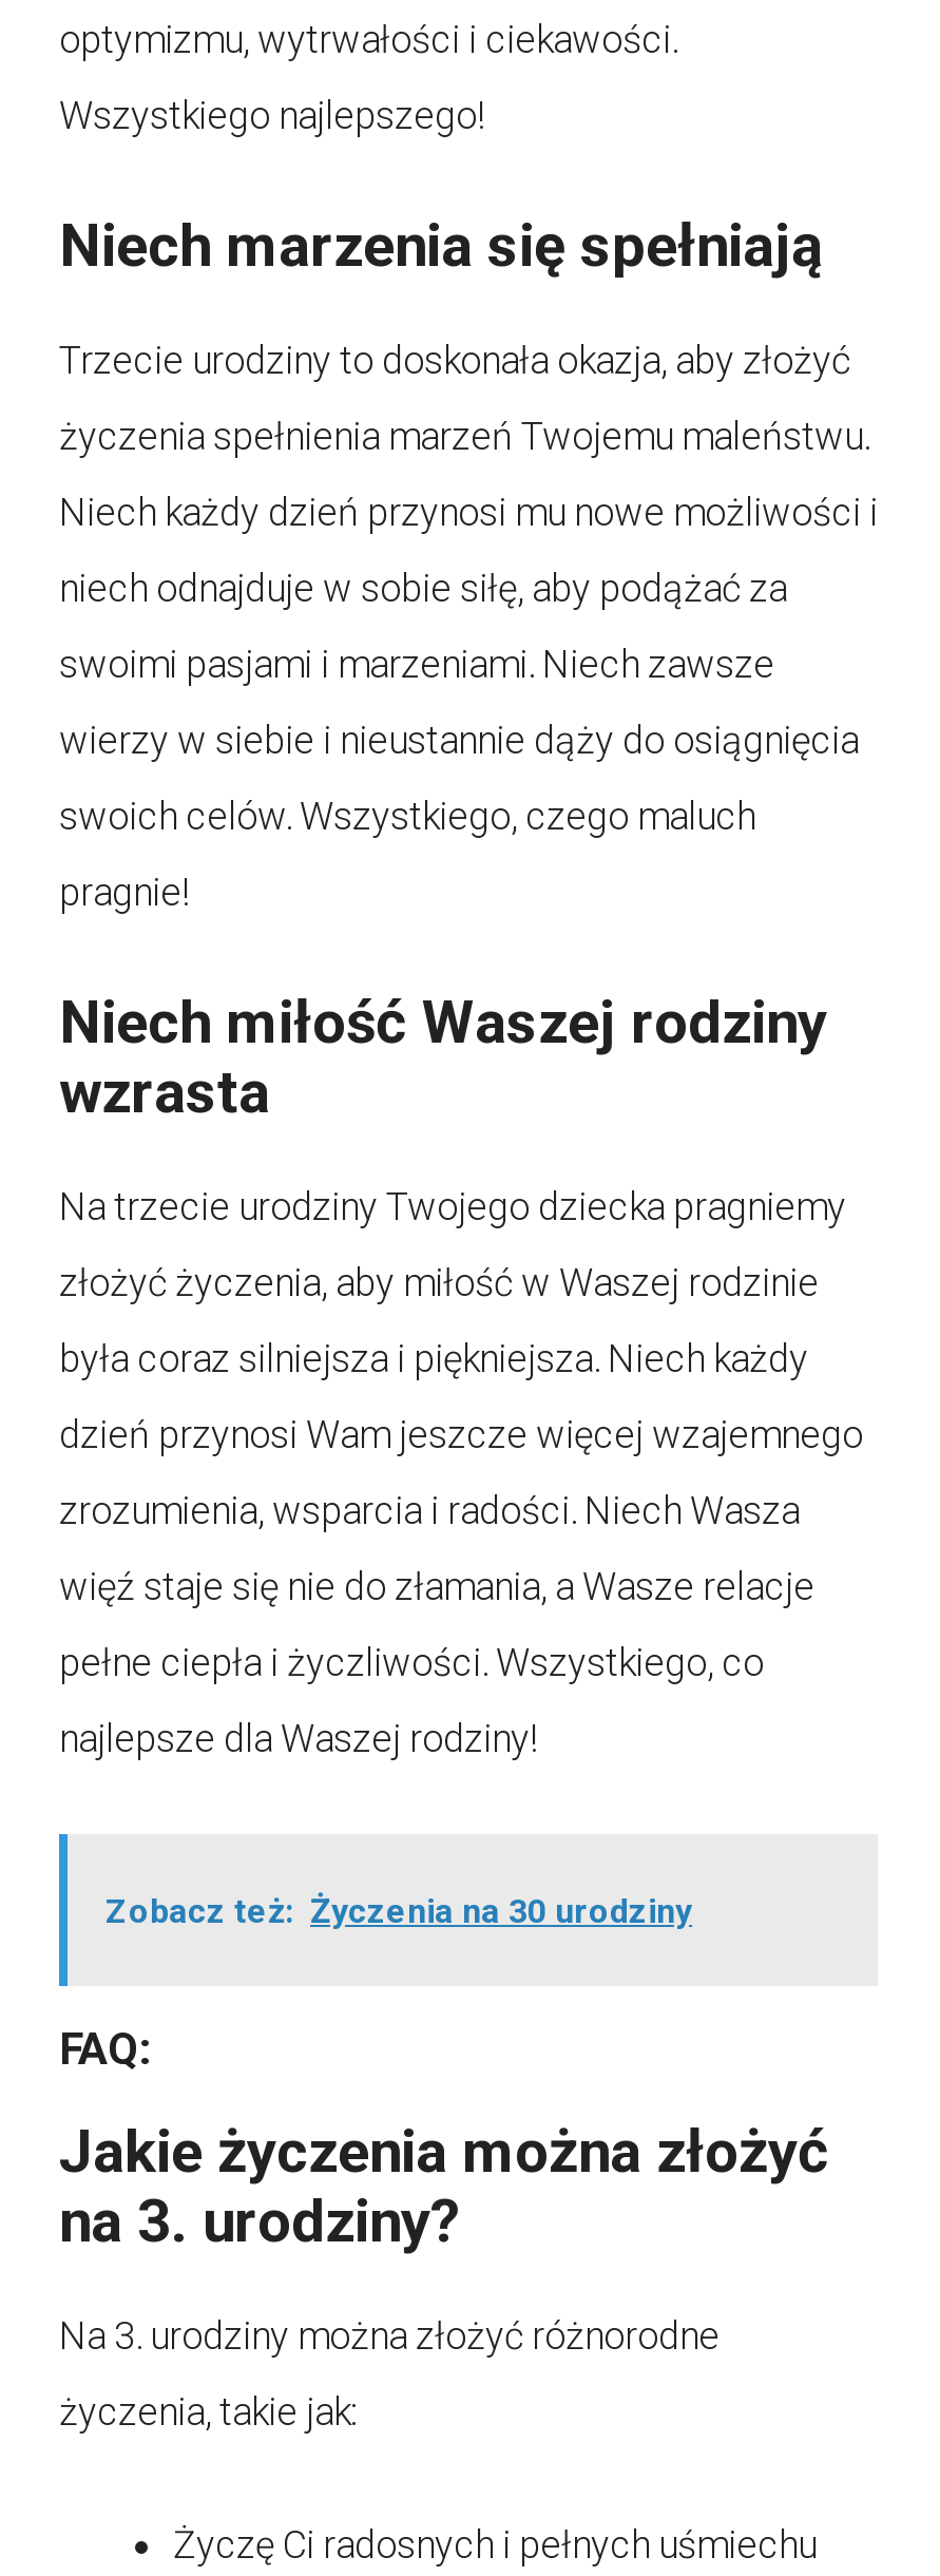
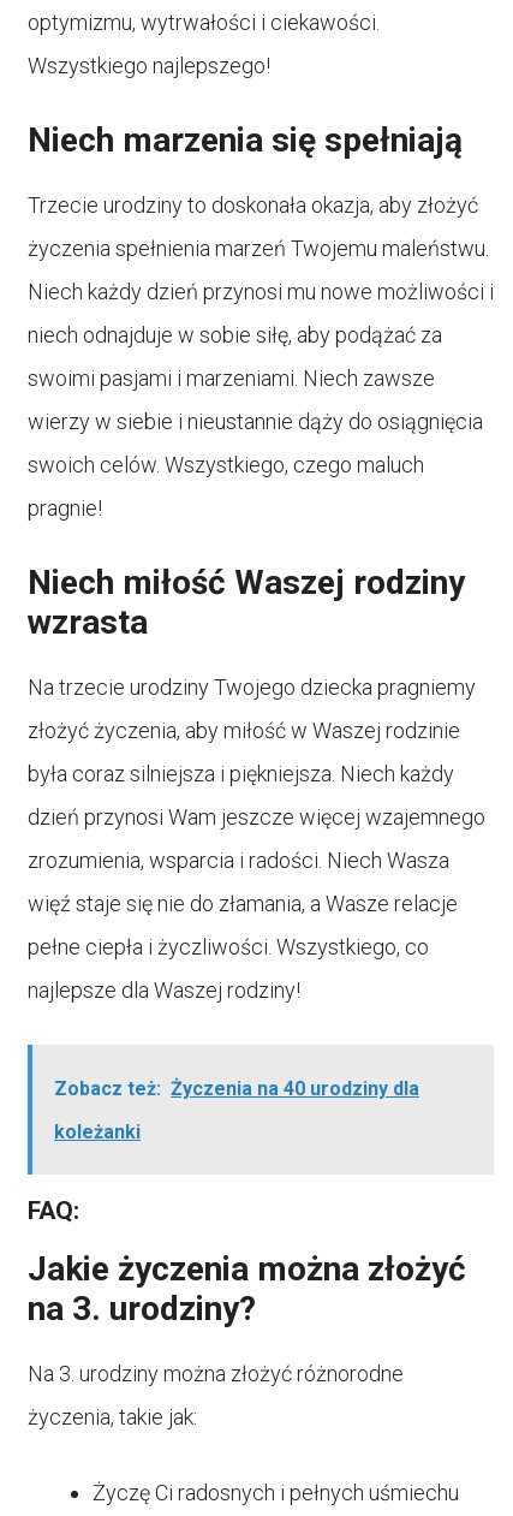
- Zobacz też: Życzenia na 30 urodziny
+ Zobacz też: Życzenia na 40 urodziny dla
+ koleżanki
